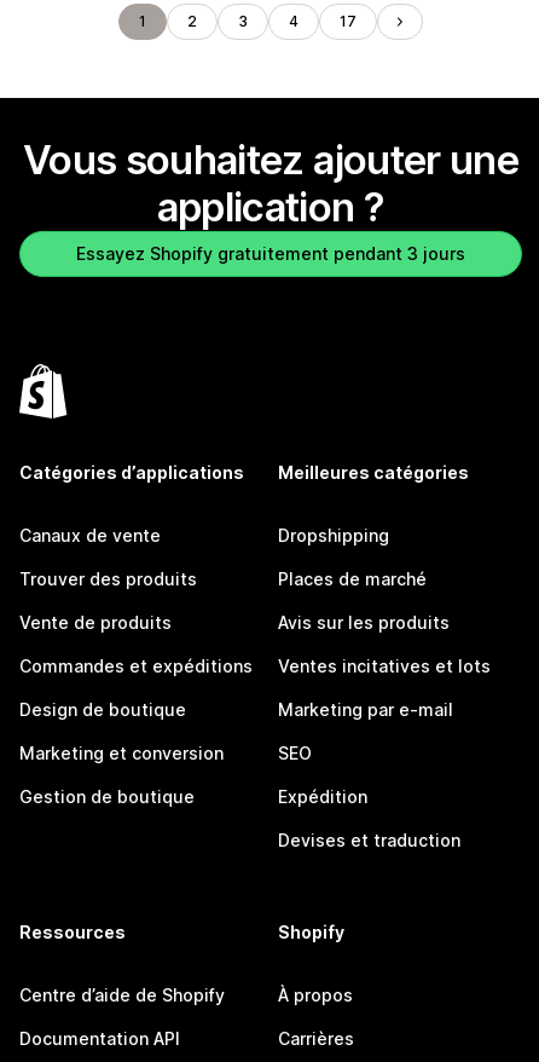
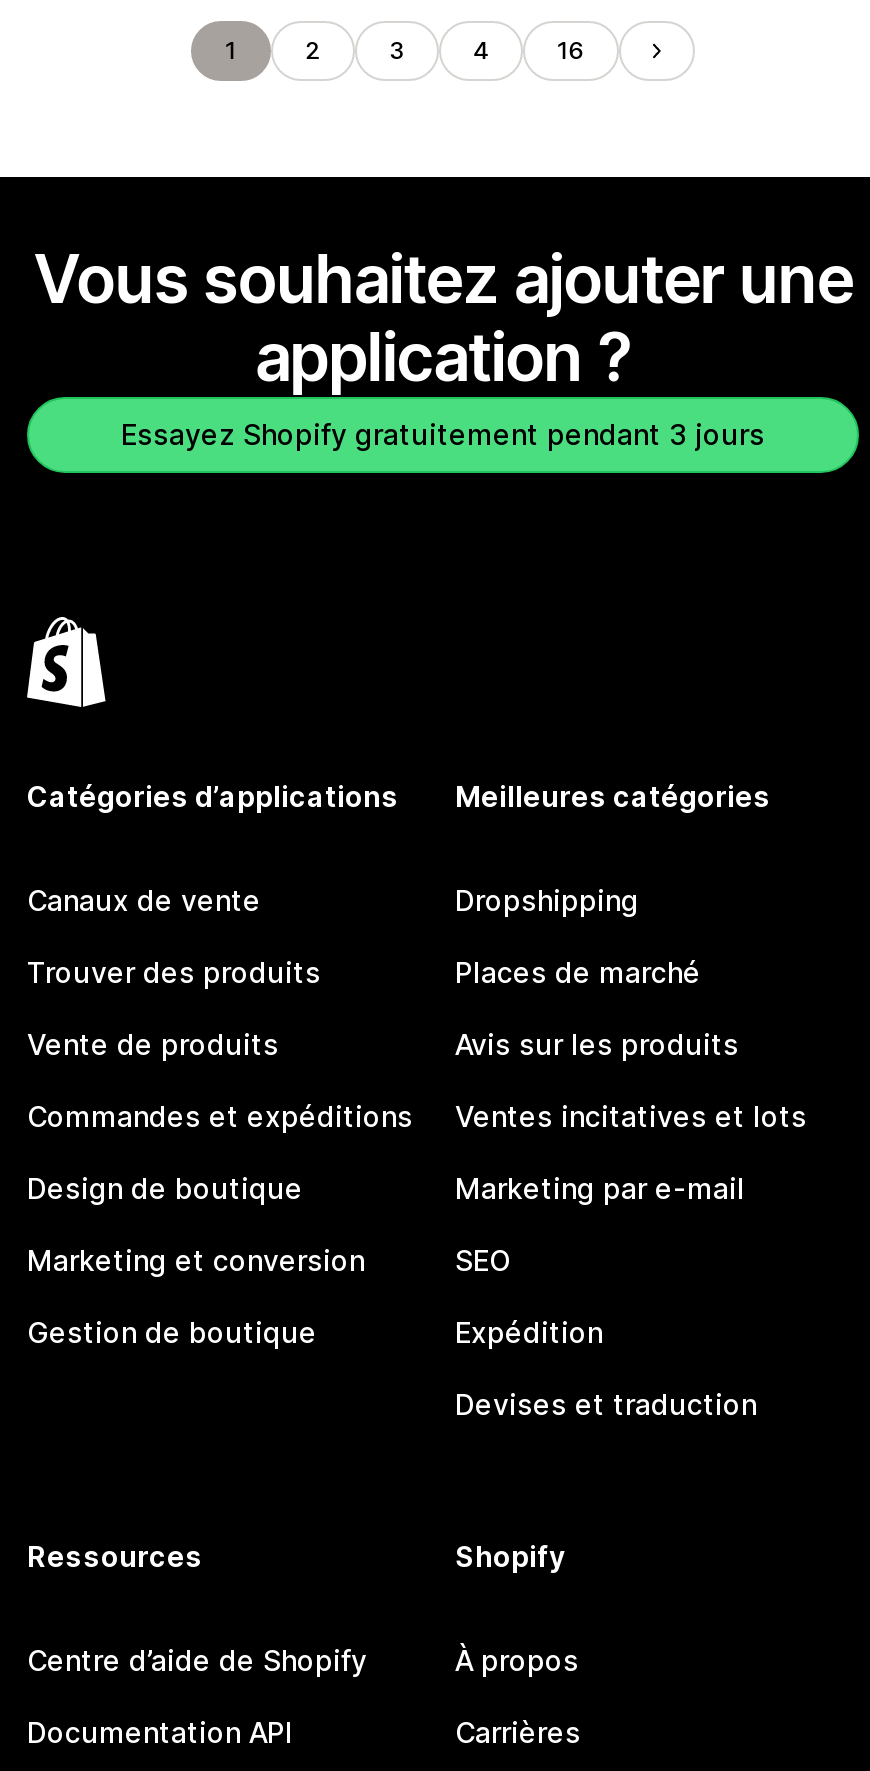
- 17
+ 16
